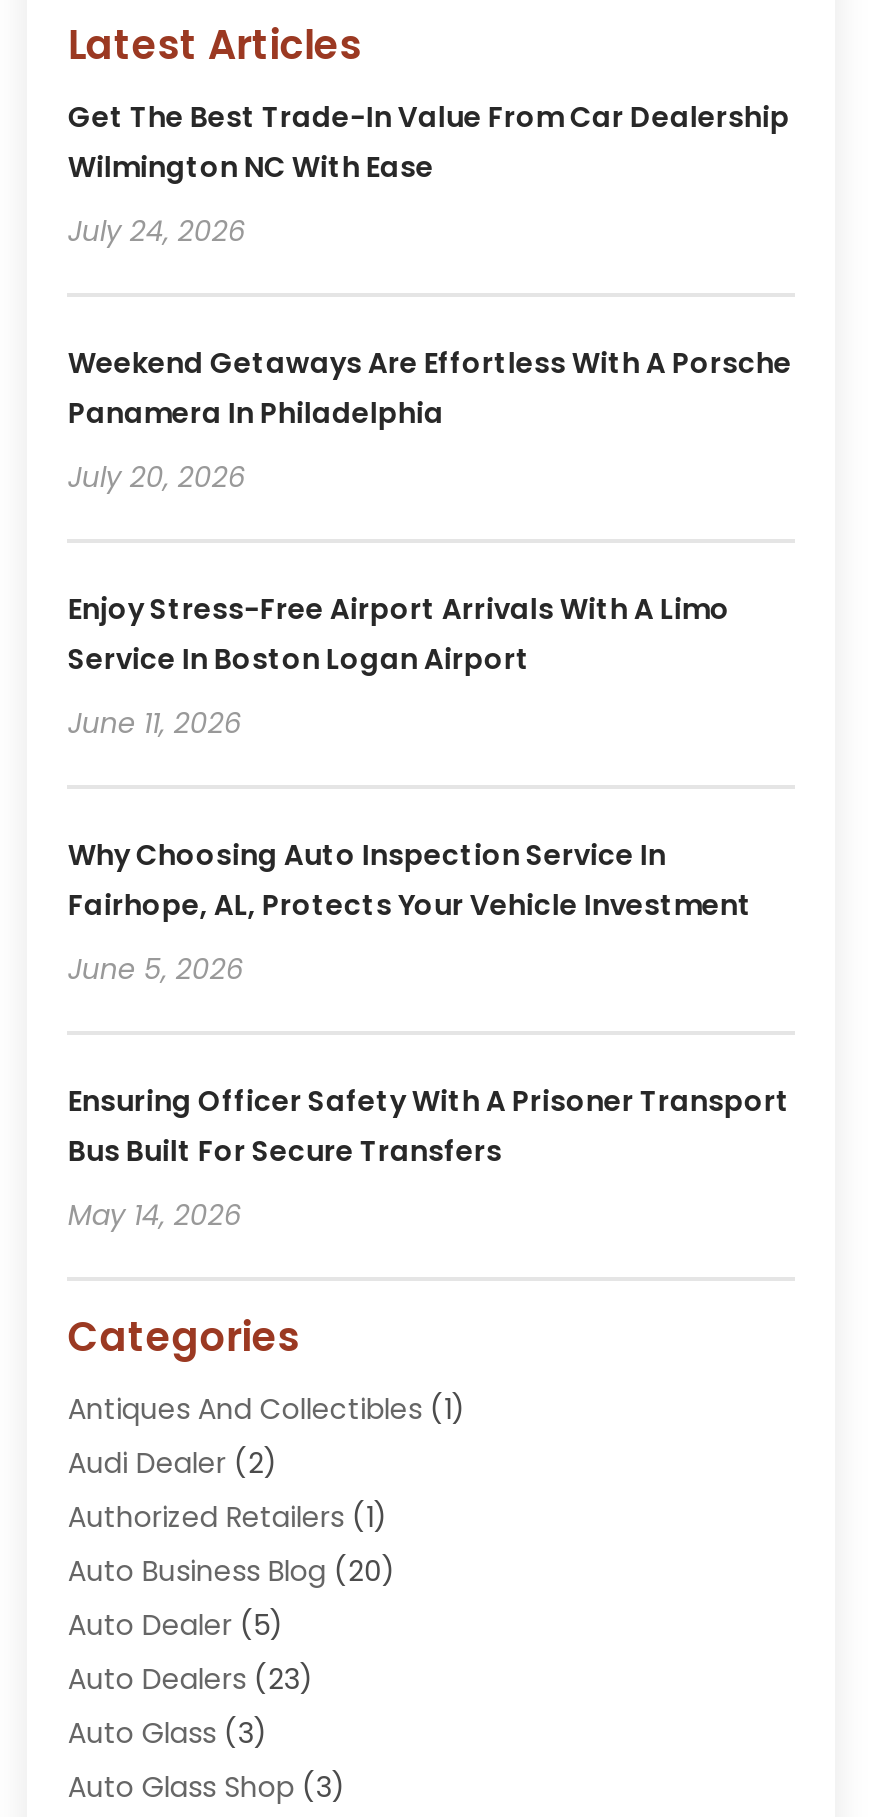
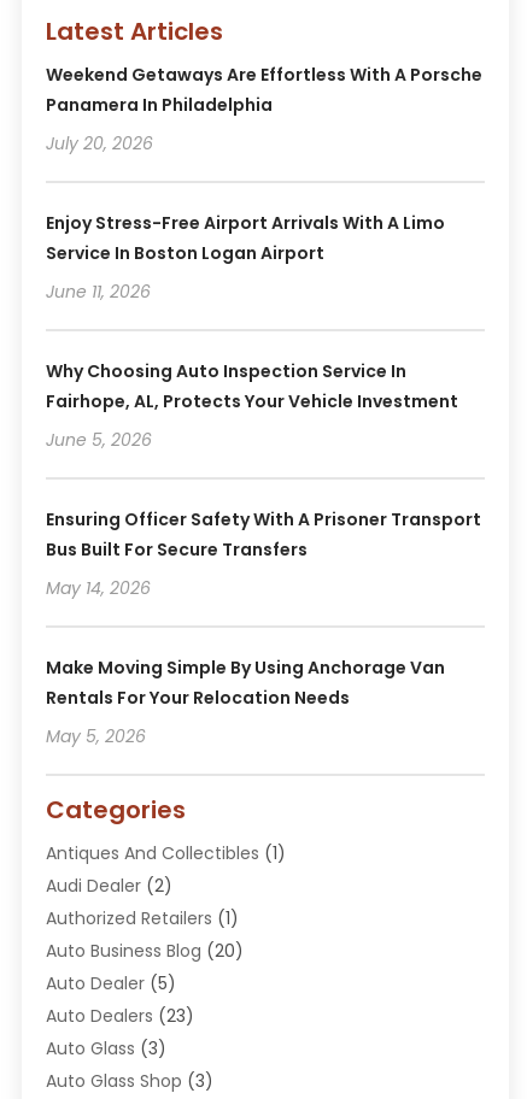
- Get The Best Trade-In Value From Car Dealership
- Wilmington NC With Ease
- July 24, 2026

moved up: Weekend Getaways Are Effortless With A Porsche | Panamera In Philadelphia | July 20, 2026 | ... | Bus Built For Secure Transfers | May 14, 2026

+ Make Moving Simple By Using Anchorage Van
+ Rentals For Your Relocation Needs
+ May 5, 2026
